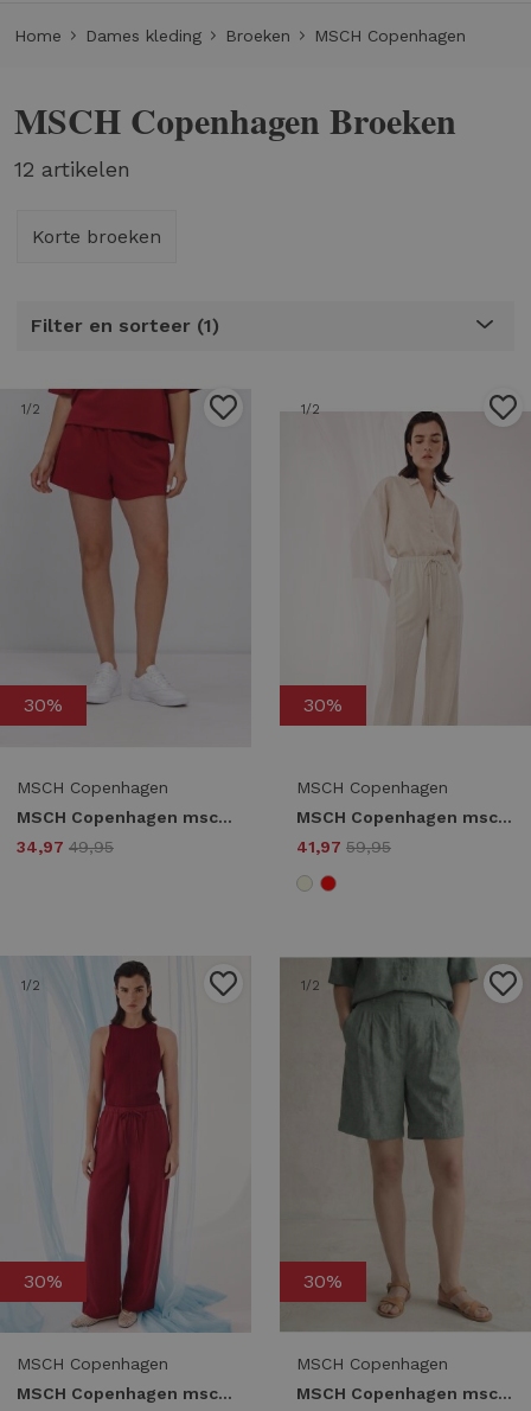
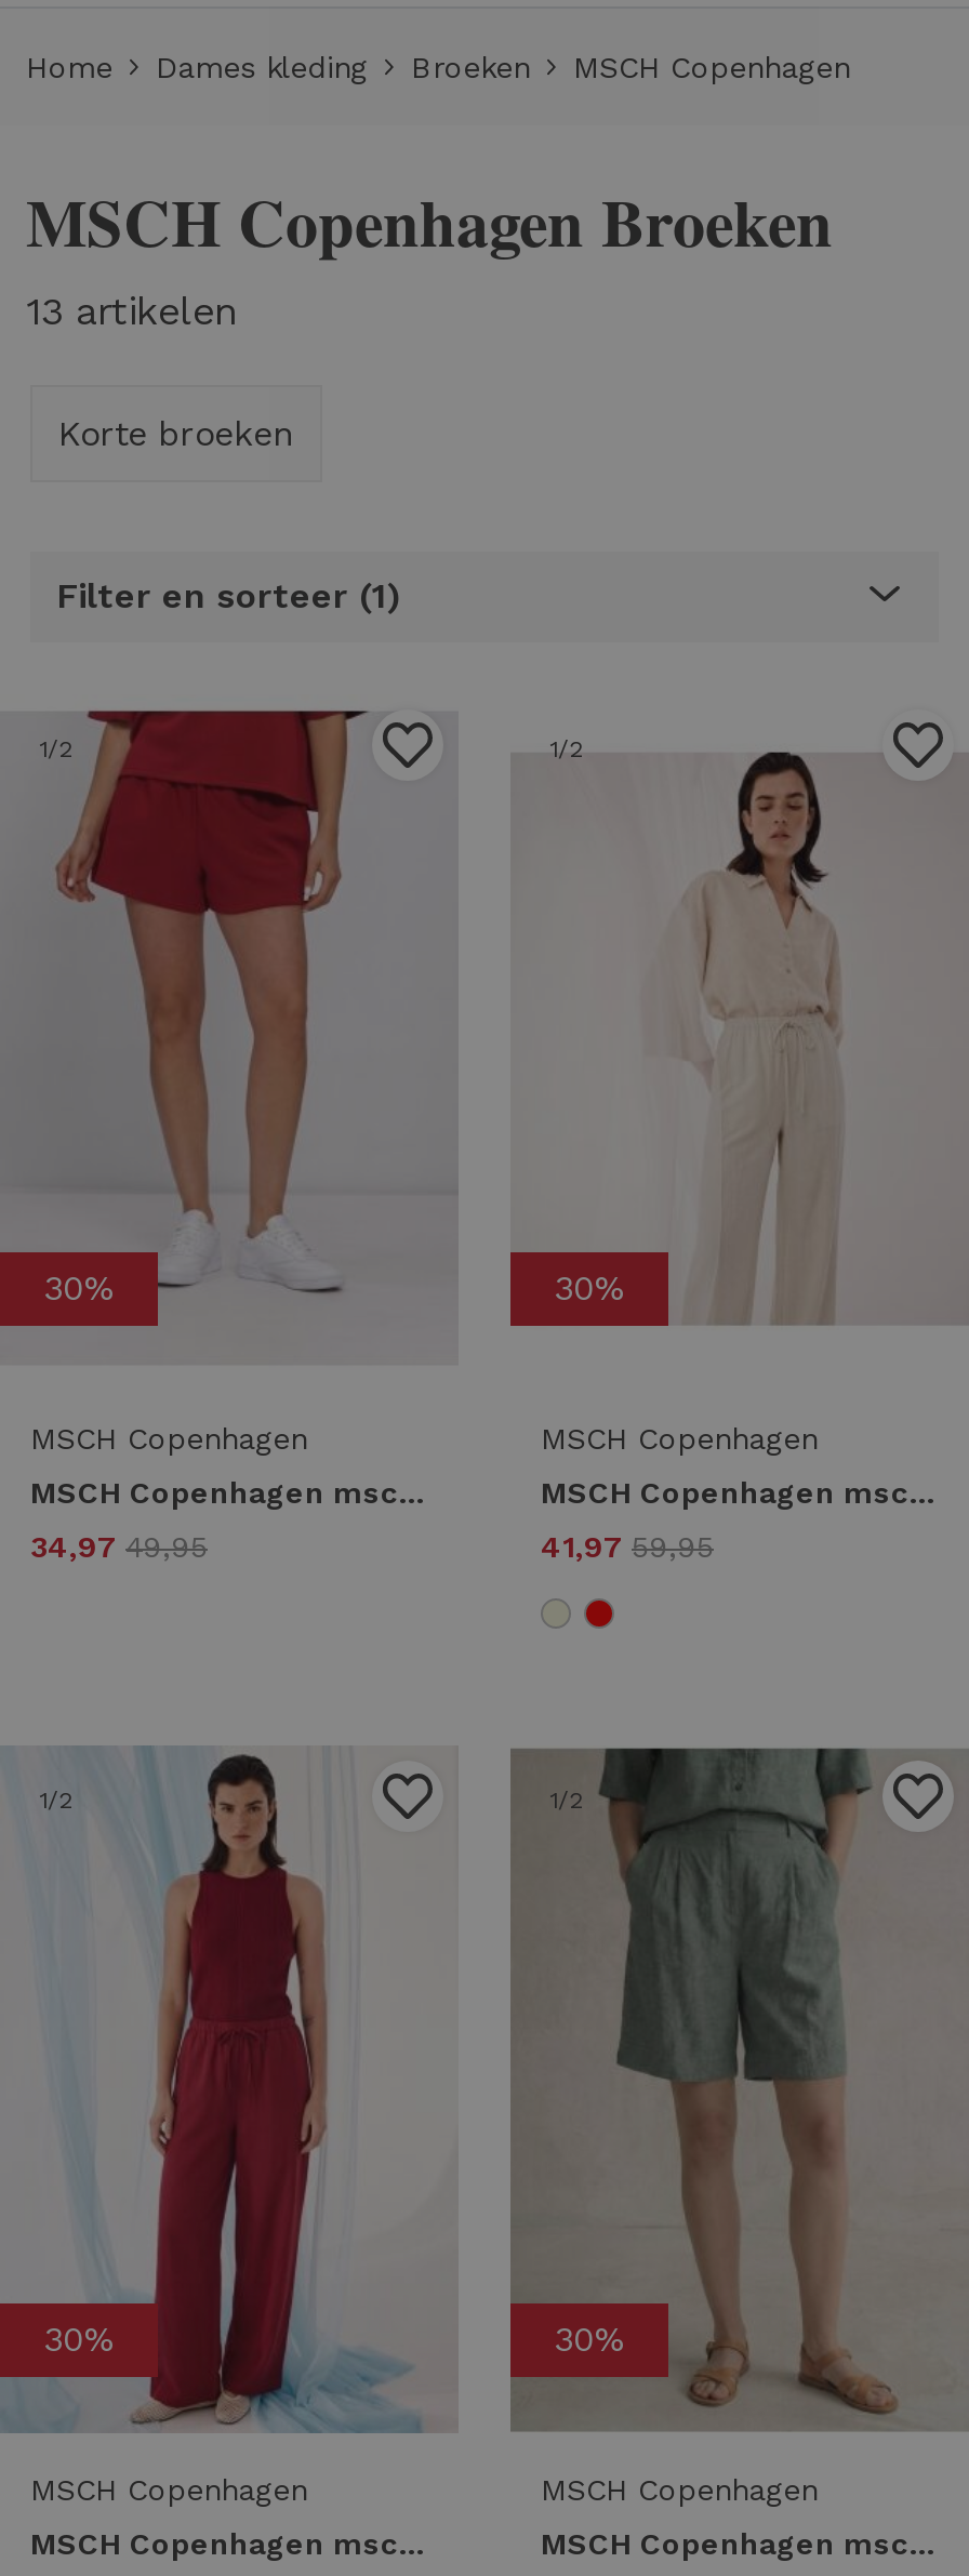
- 12 artikelen
+ 13 artikelen
